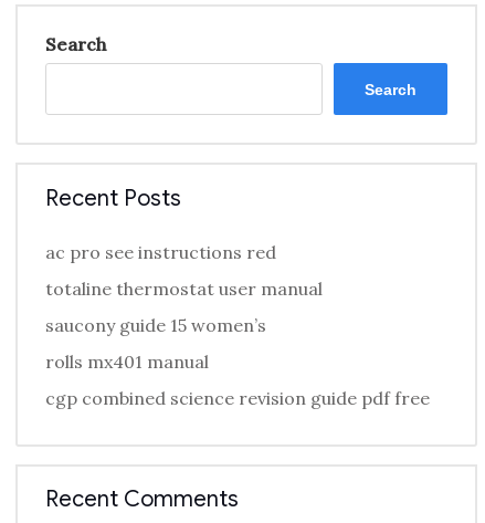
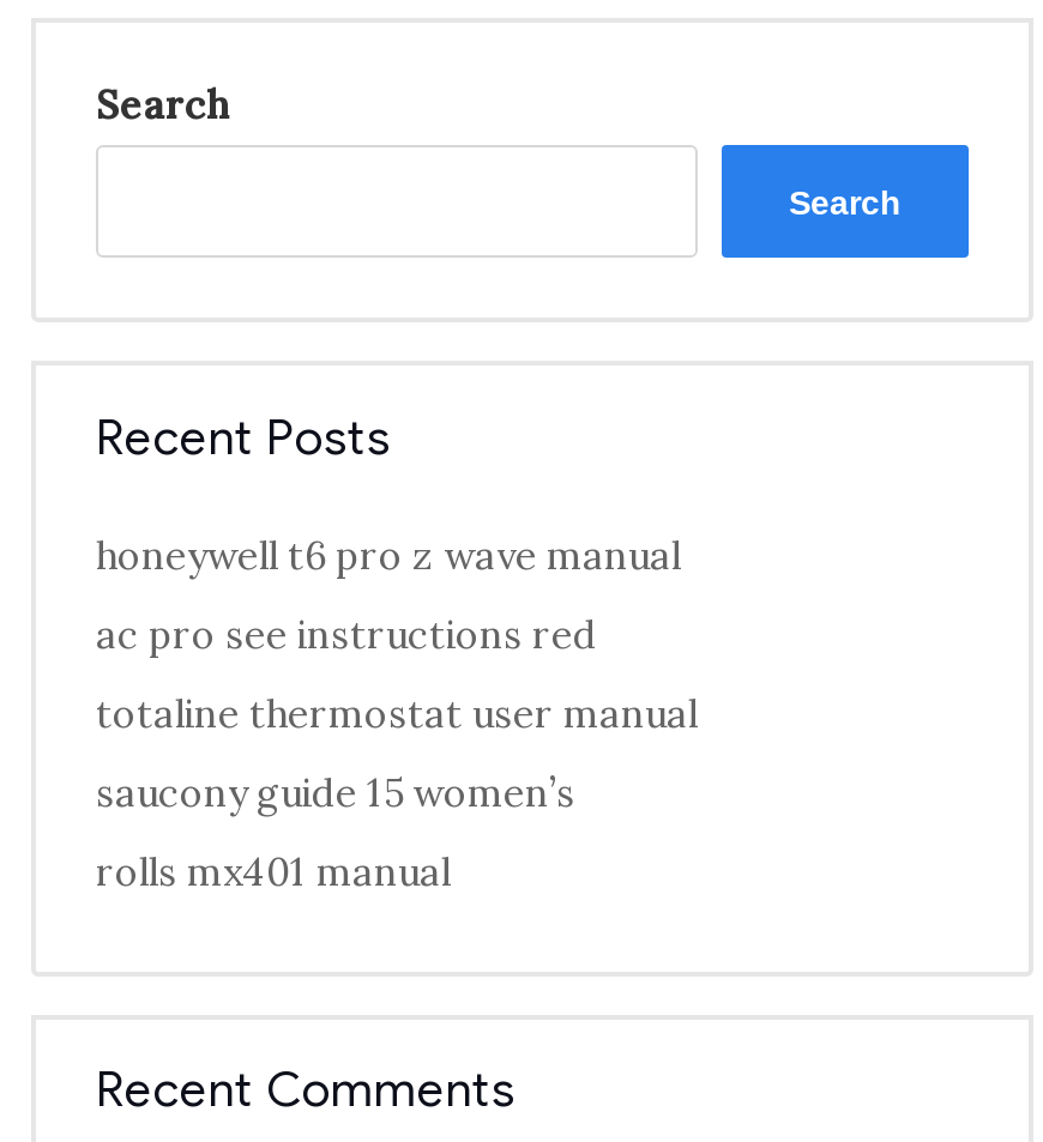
+ honeywell t6 pro z wave manual

moved down: ac pro see instructions red | totaline thermostat user manual | saucony guide 15 women’s | rolls mx401 manual

- cgp combined science revision guide pdf free
